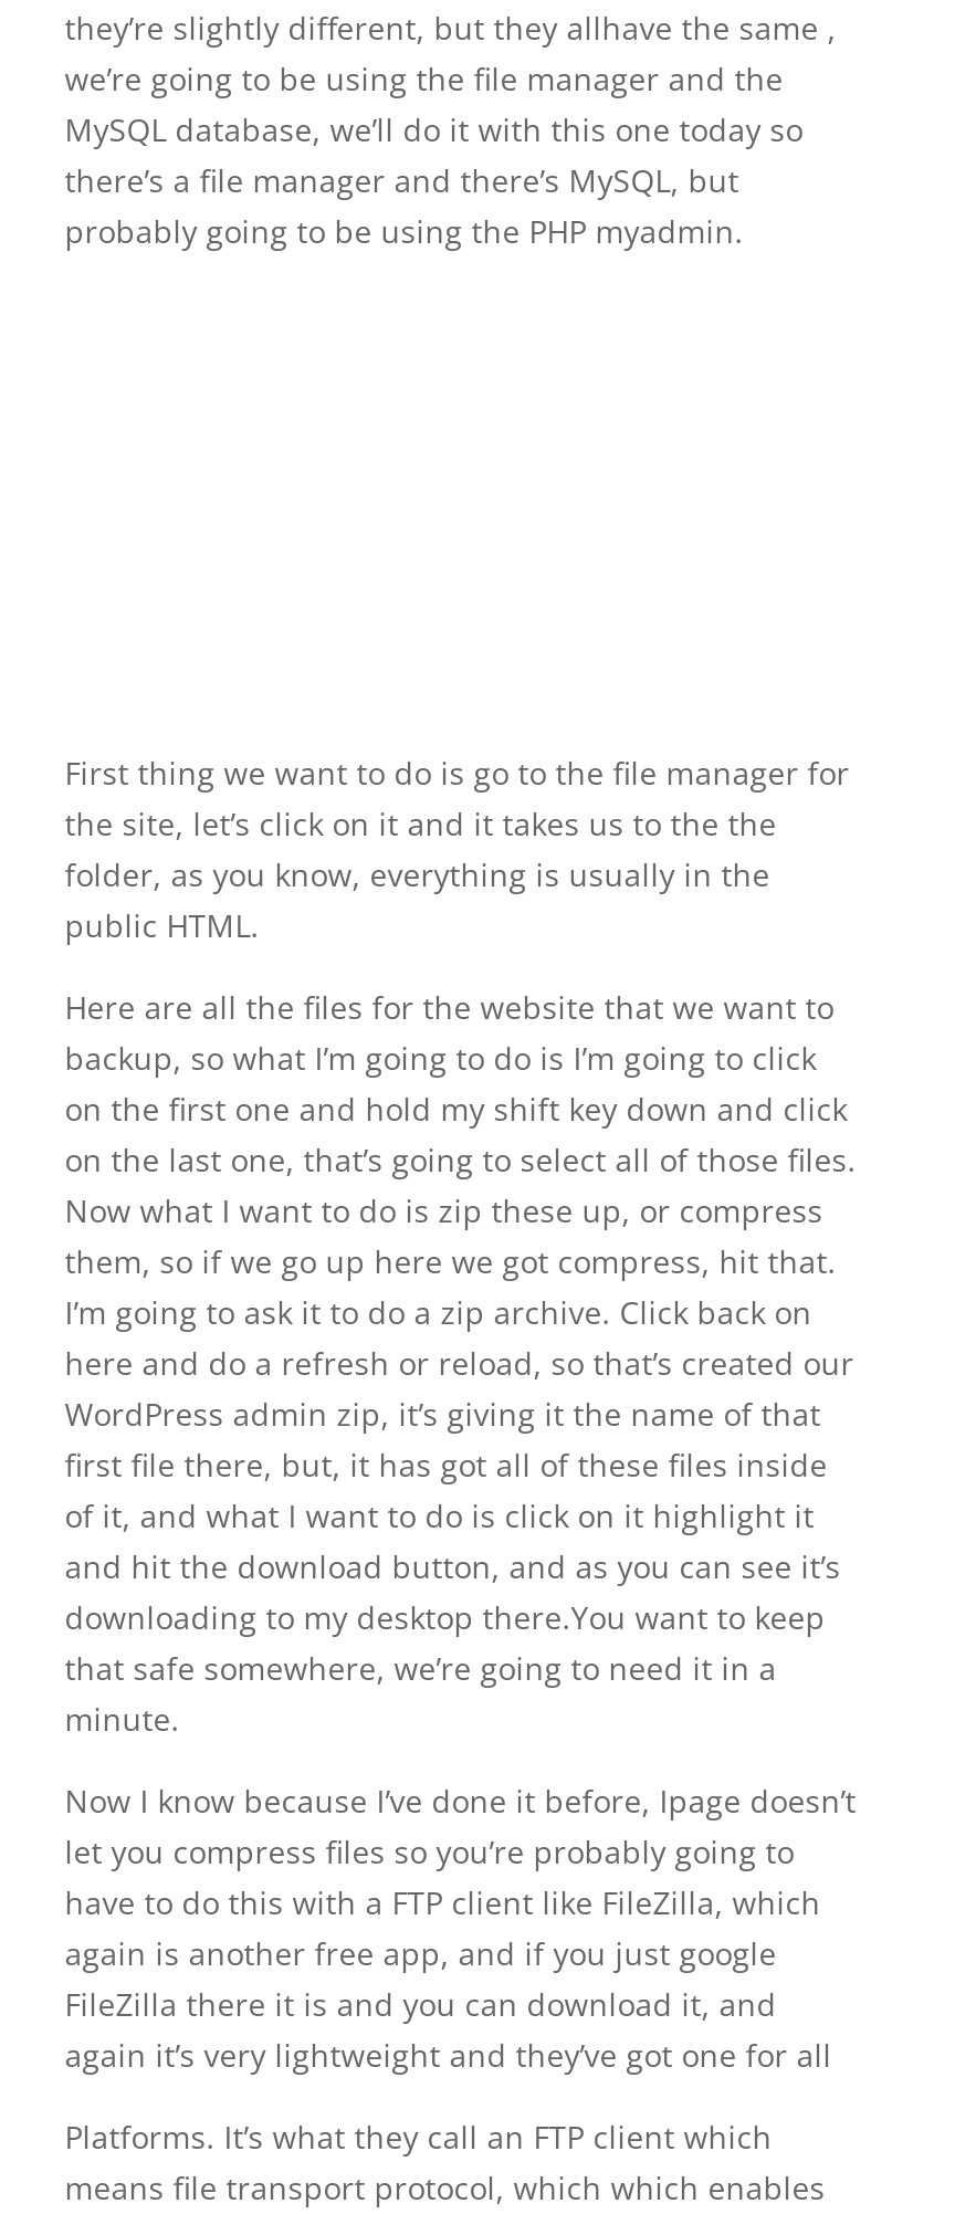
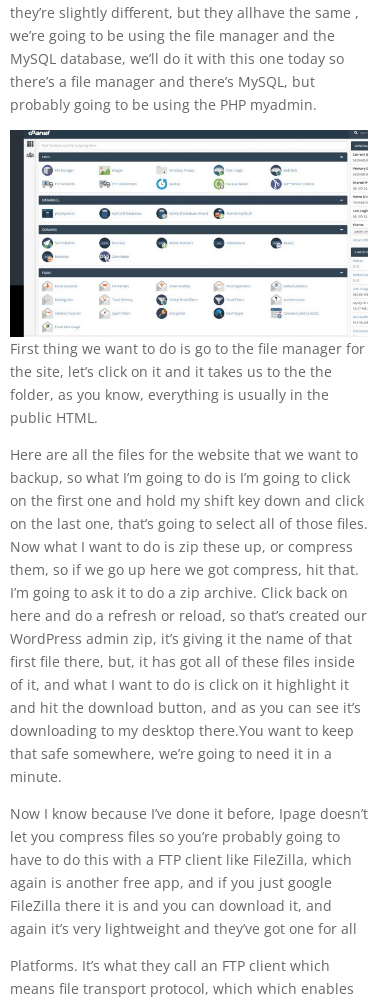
+ [image]
